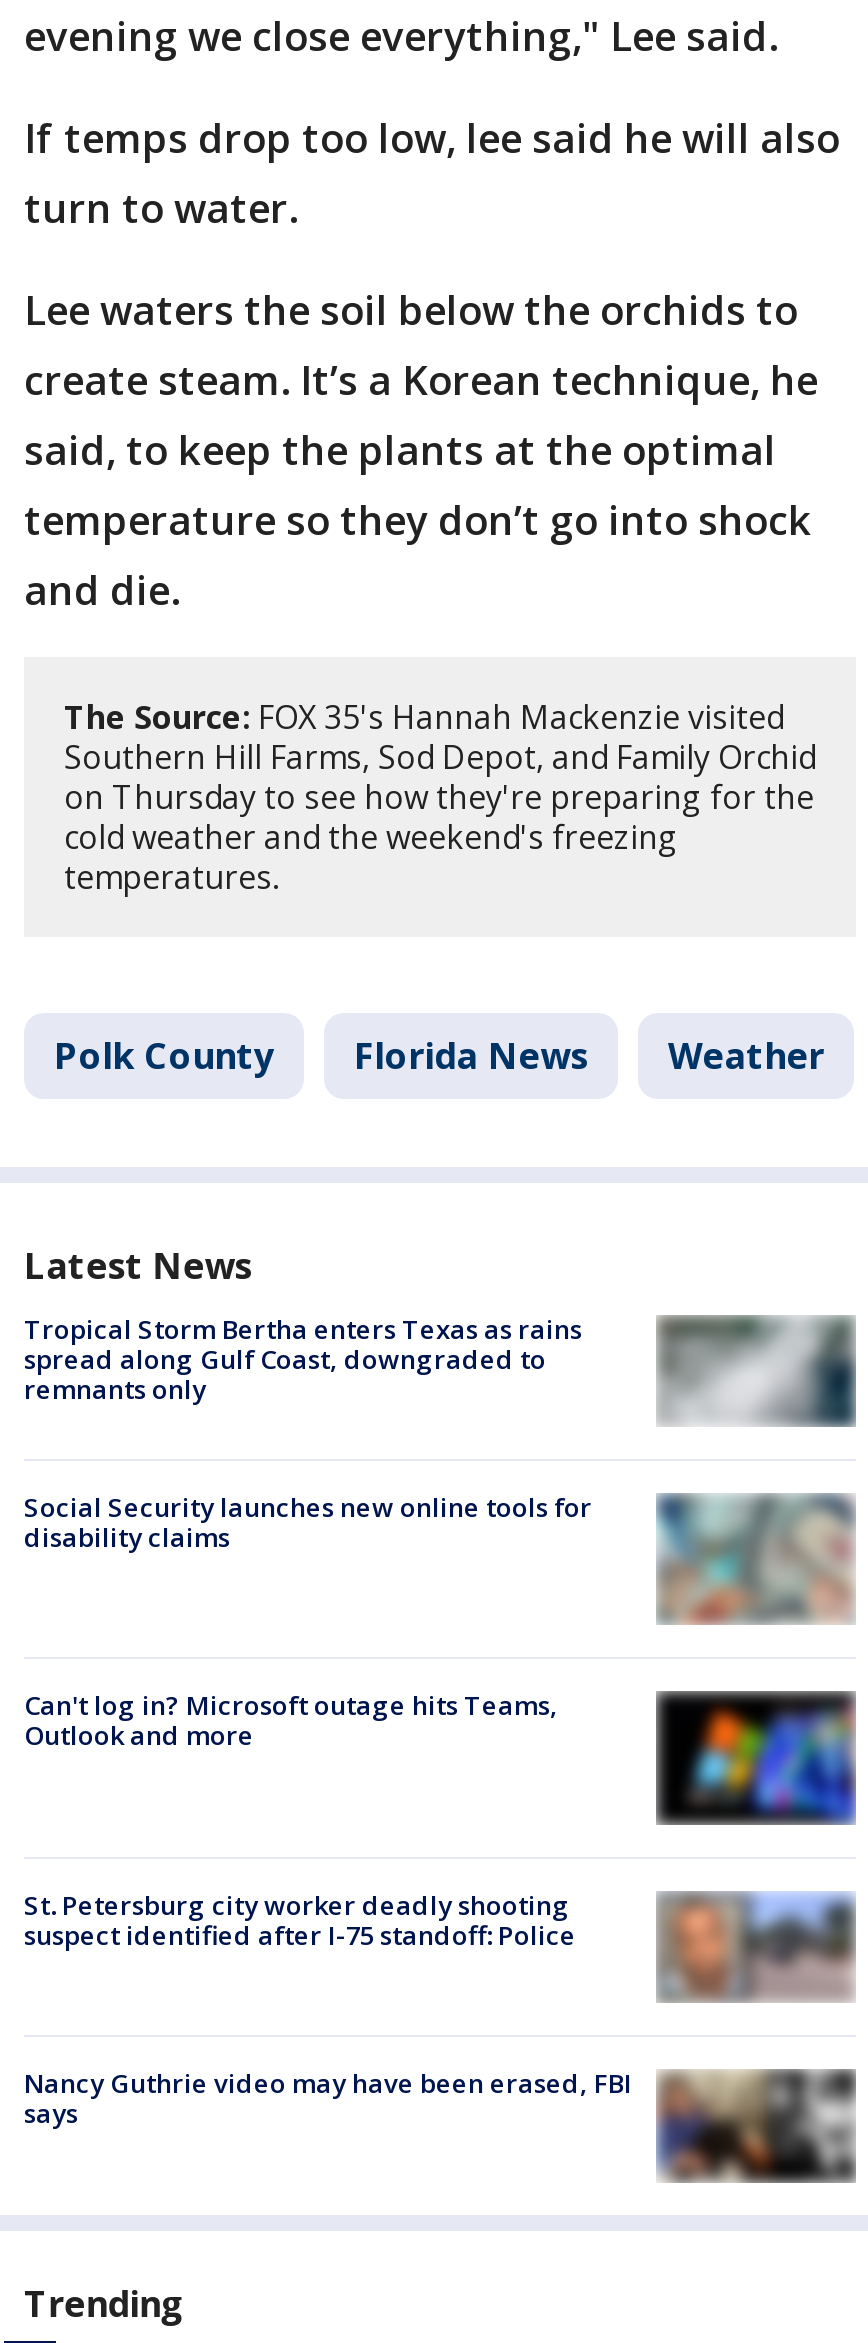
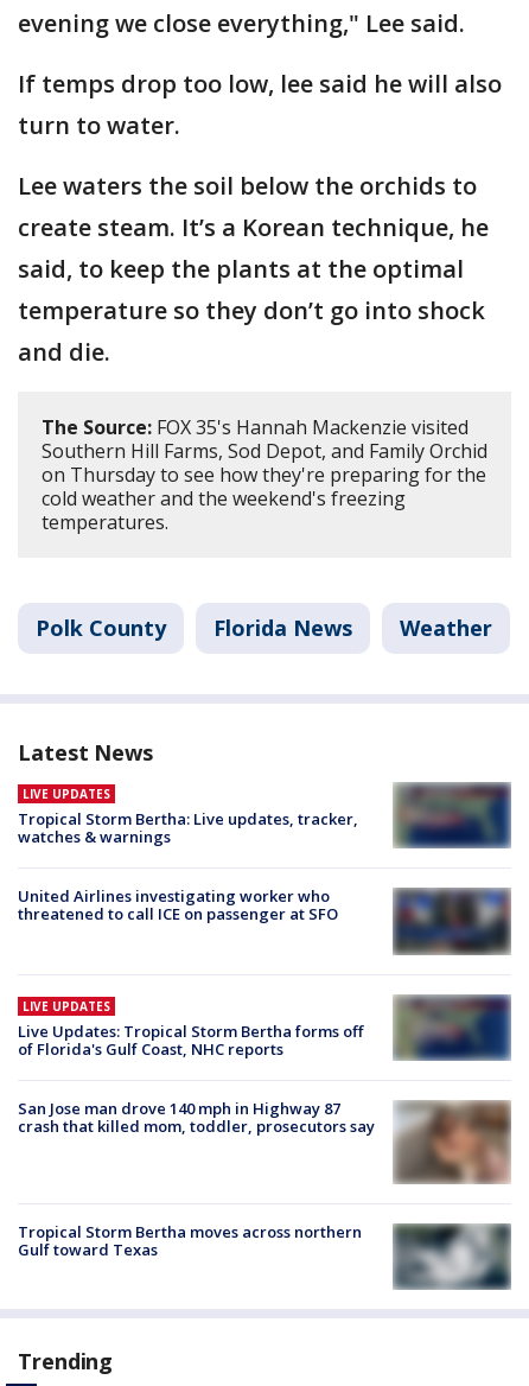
- [image]
- Tropical Storm Bertha enters Texas as rains
- spread along Gulf Coast, downgraded to
- remnants only
+ [image]
+ LIVE UPDATES
+ Tropical Storm Bertha: Live updates, tracker,
+ watches & warnings

- Social Security launches new online tools for
- disability claims
+ United Airlines investigating worker who
+ threatened to call ICE on passenger at SFO

- [image]
+ [image]

- Can't log in? Microsoft outage hits Teams,
- Outlook and more
+ LIVE UPDATES
+ Live Updates: Tropical Storm Bertha forms off
+ of Florida's Gulf Coast, NHC reports

- [image]
+ [image]

- [image]
+ [image]

- St. Petersburg city worker deadly shooting
- suspect identified after I-75 standoff: Police
+ San Jose man drove 140 mph in Highway 87
+ crash that killed mom, toddler, prosecutors say

- [image]
- Nancy Guthrie video may have been erased, FBI
- says
+ [image]
+ Tropical Storm Bertha moves across northern
+ Gulf toward Texas
